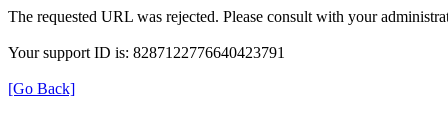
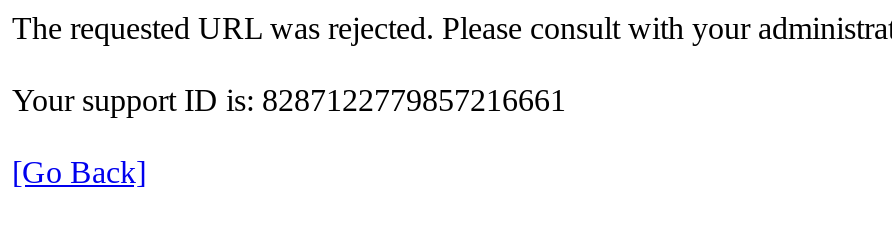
- Your support ID is: 8287122776640423791
+ Your support ID is: 8287122779857216661
